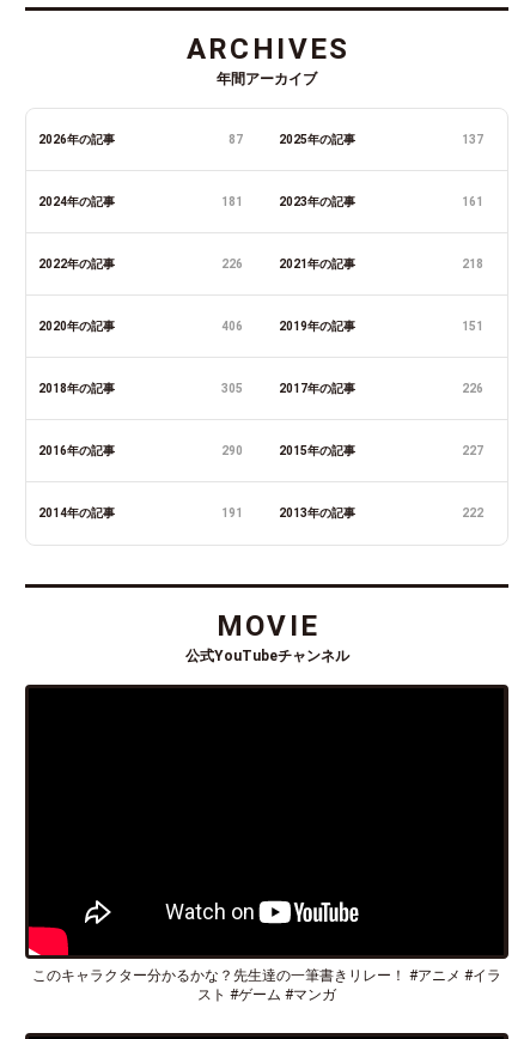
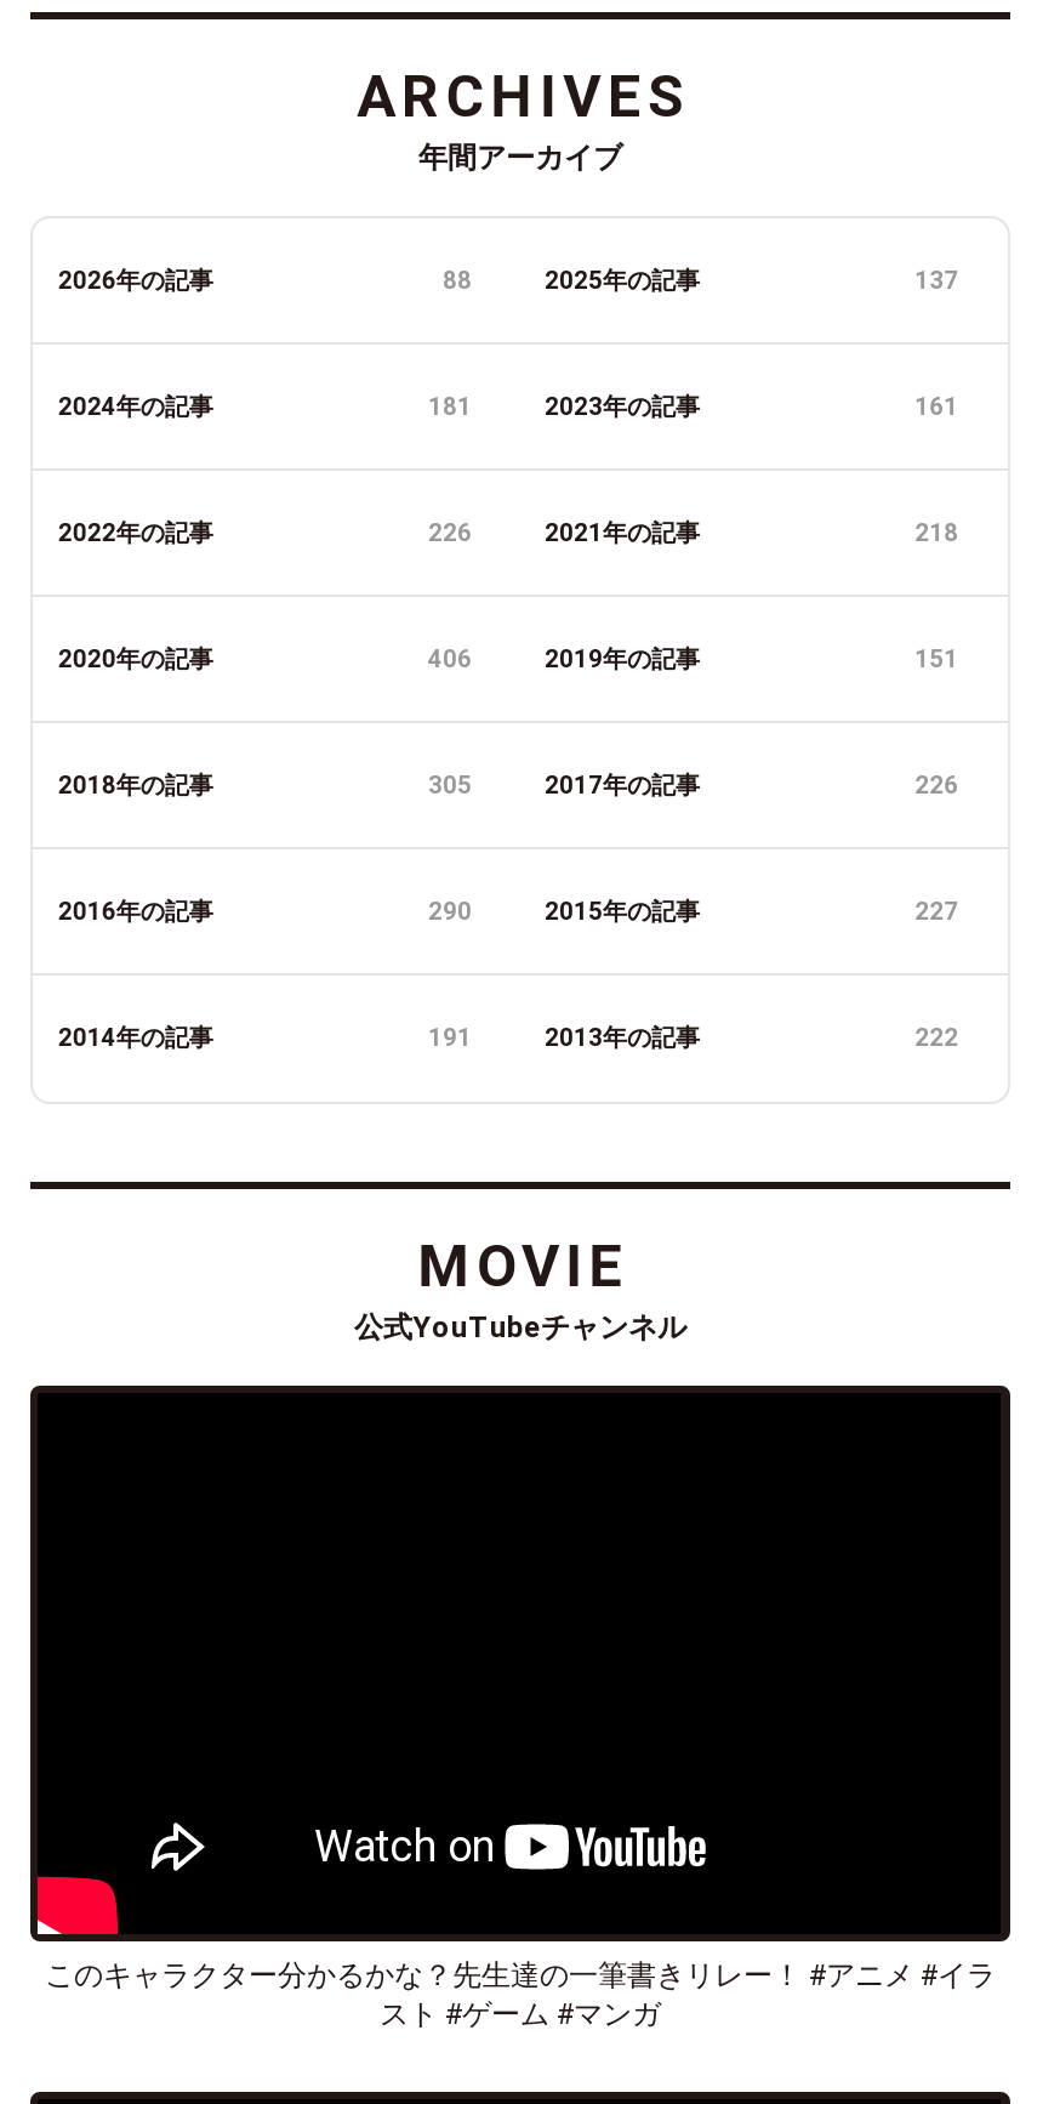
- 87
+ 88
